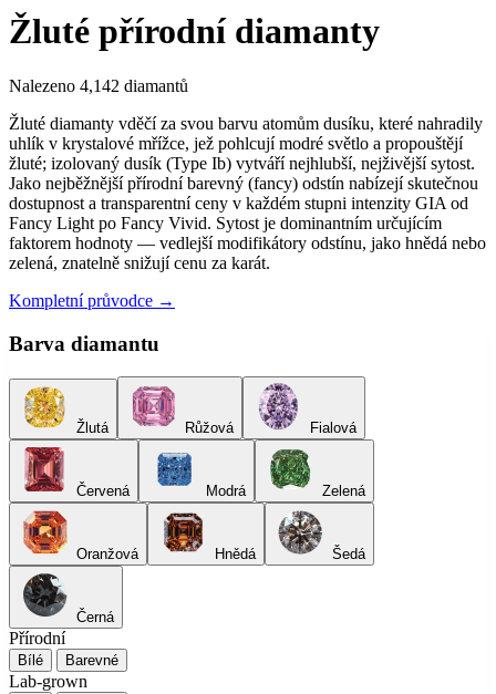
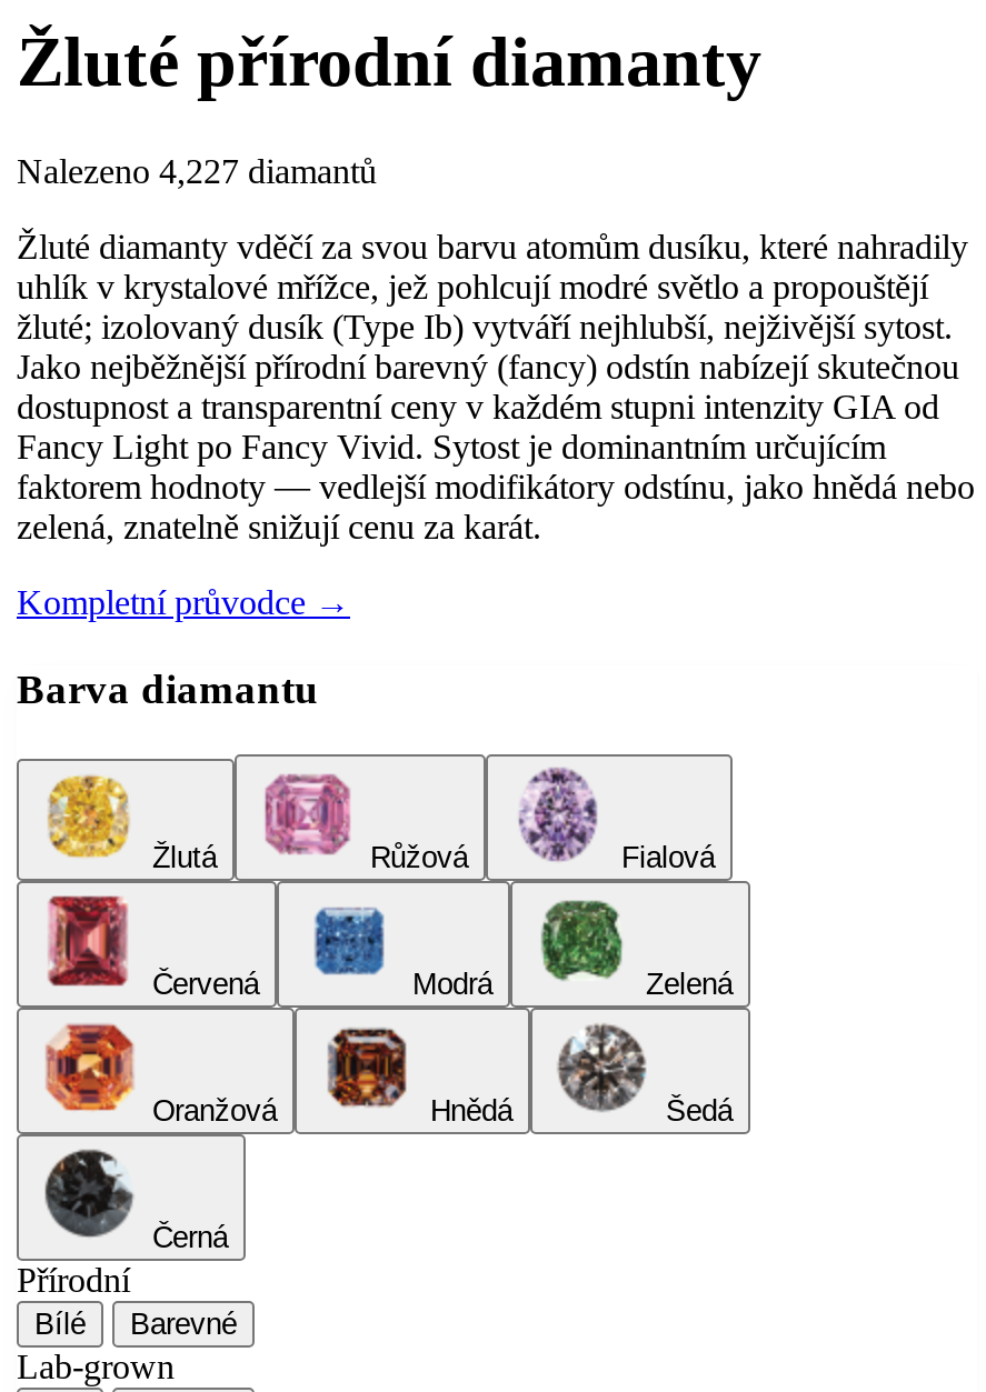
- Nalezeno 4,142 diamantů
+ Nalezeno 4,227 diamantů
